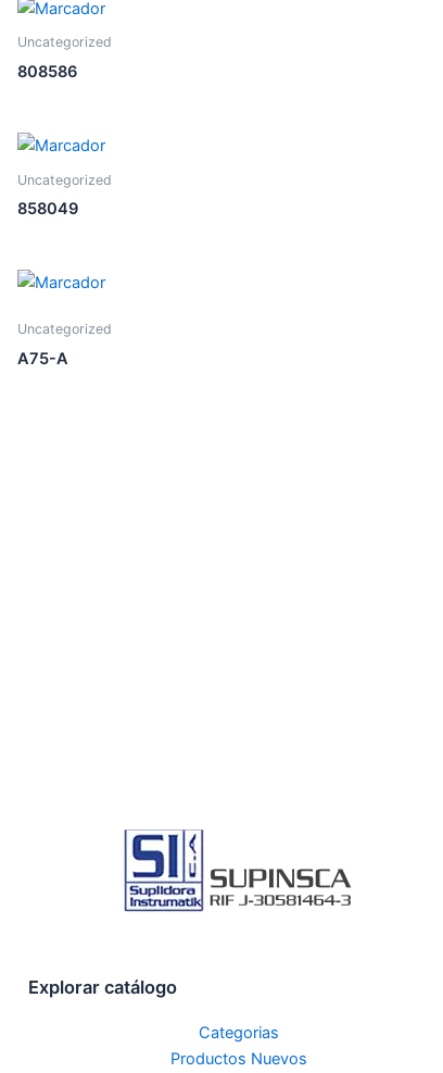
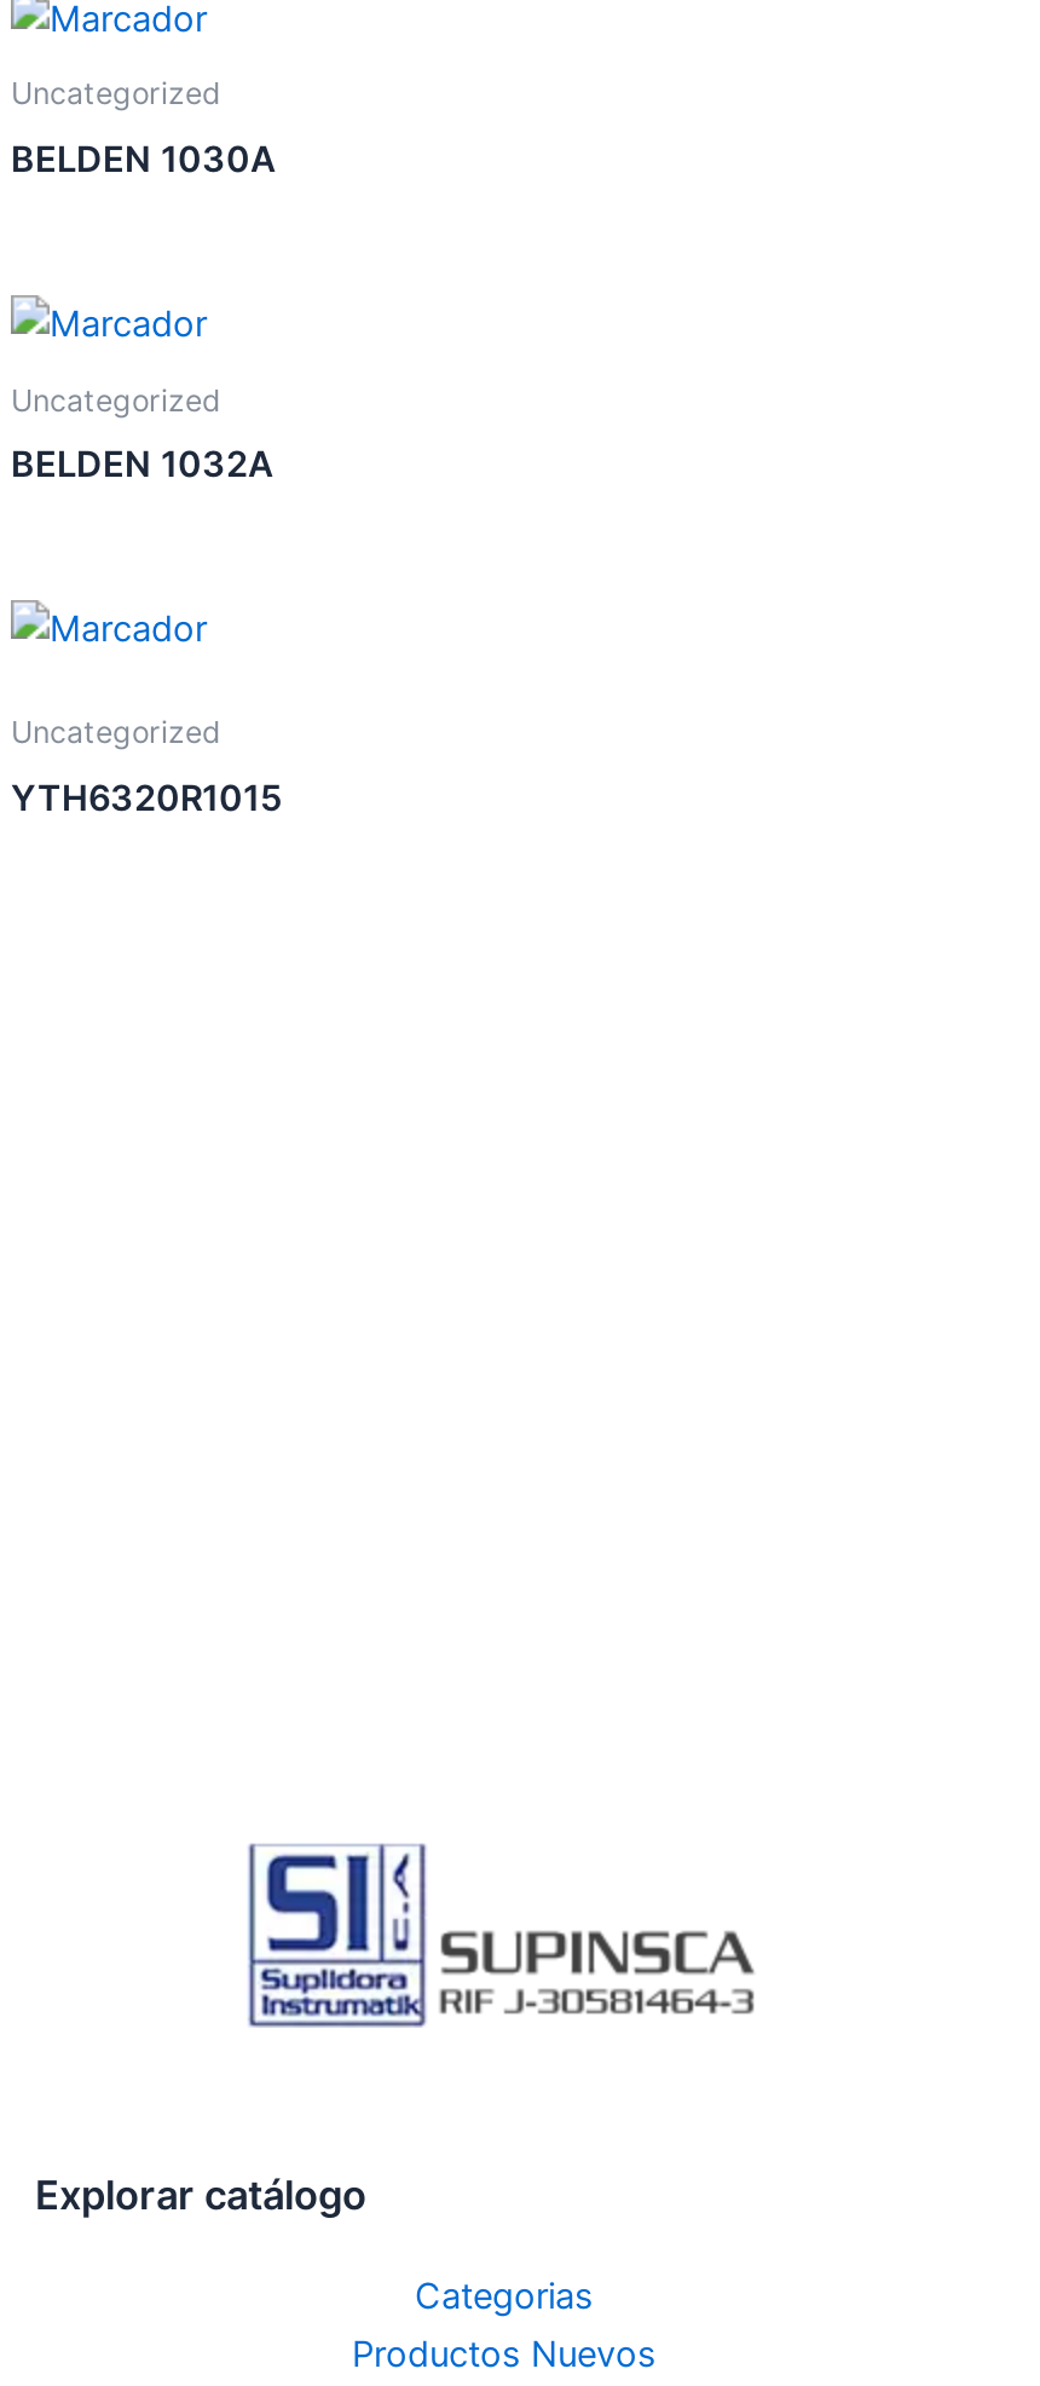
- 808586
+ BELDEN 1030A

- 858049
+ BELDEN 1032A

- A75-A
+ YTH6320R1015
